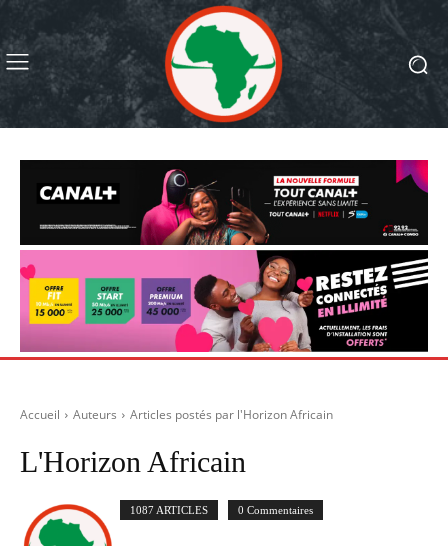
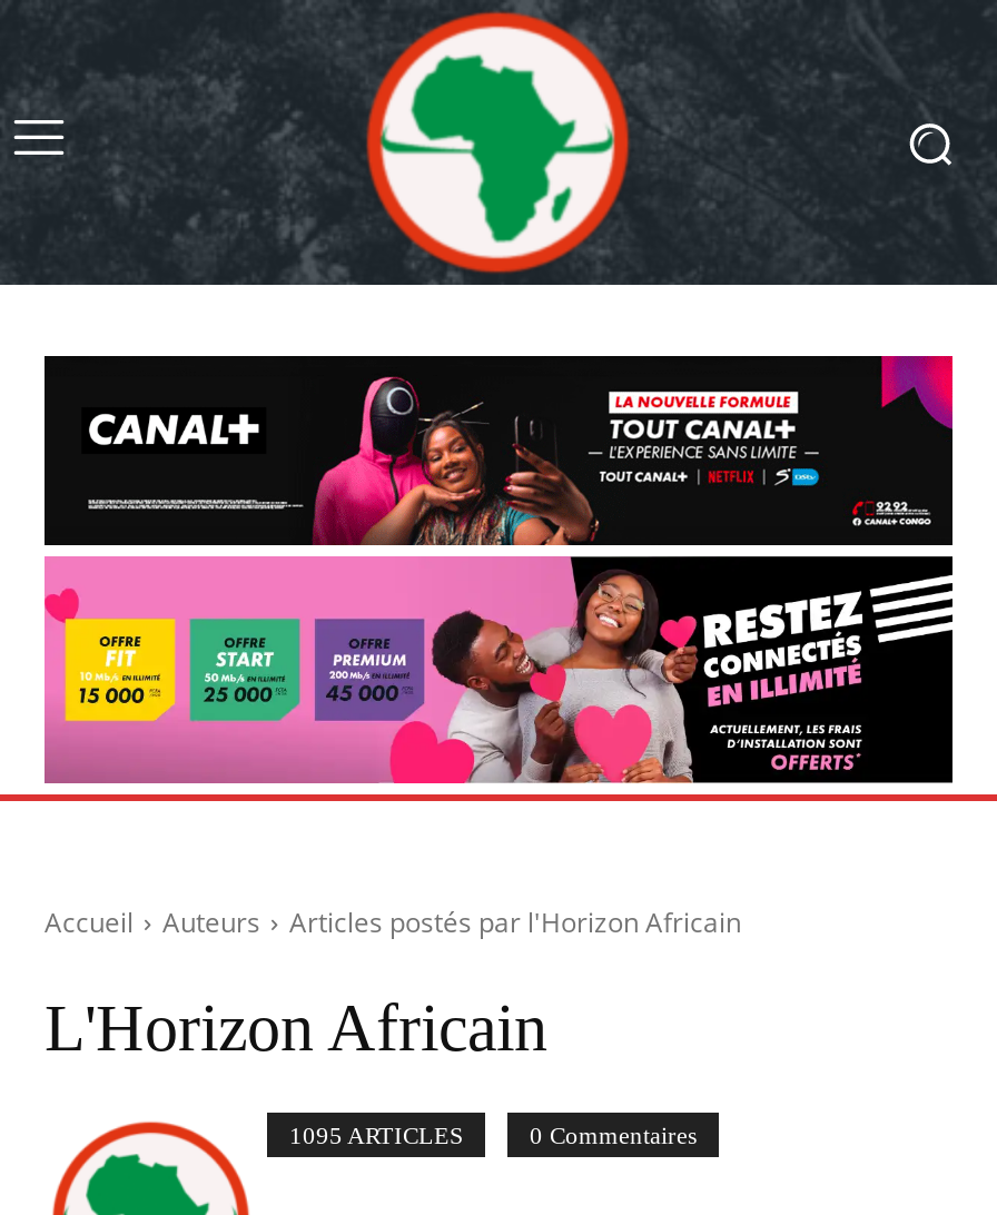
- 1087 ARTICLES
+ 1095 ARTICLES
